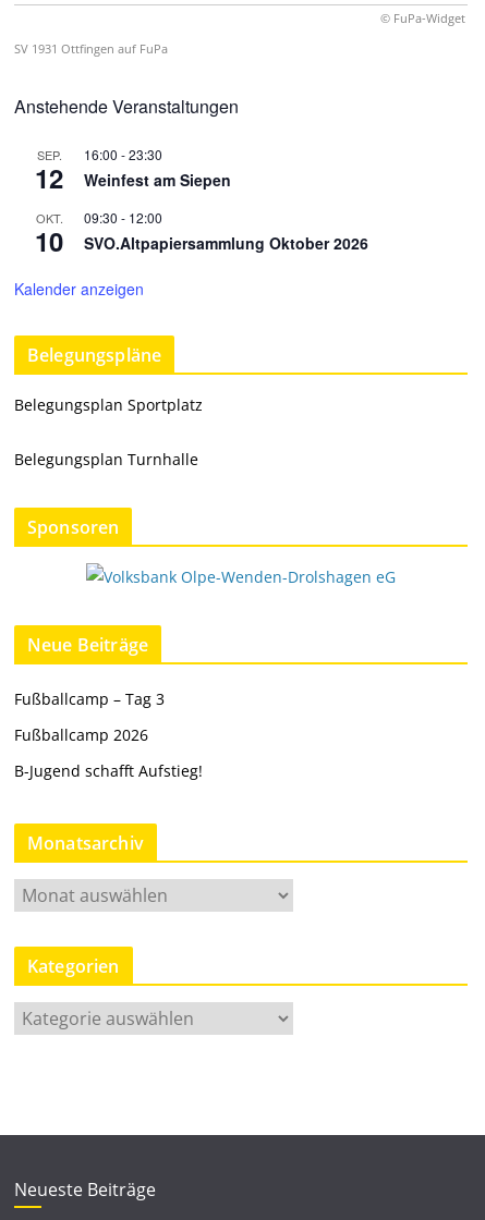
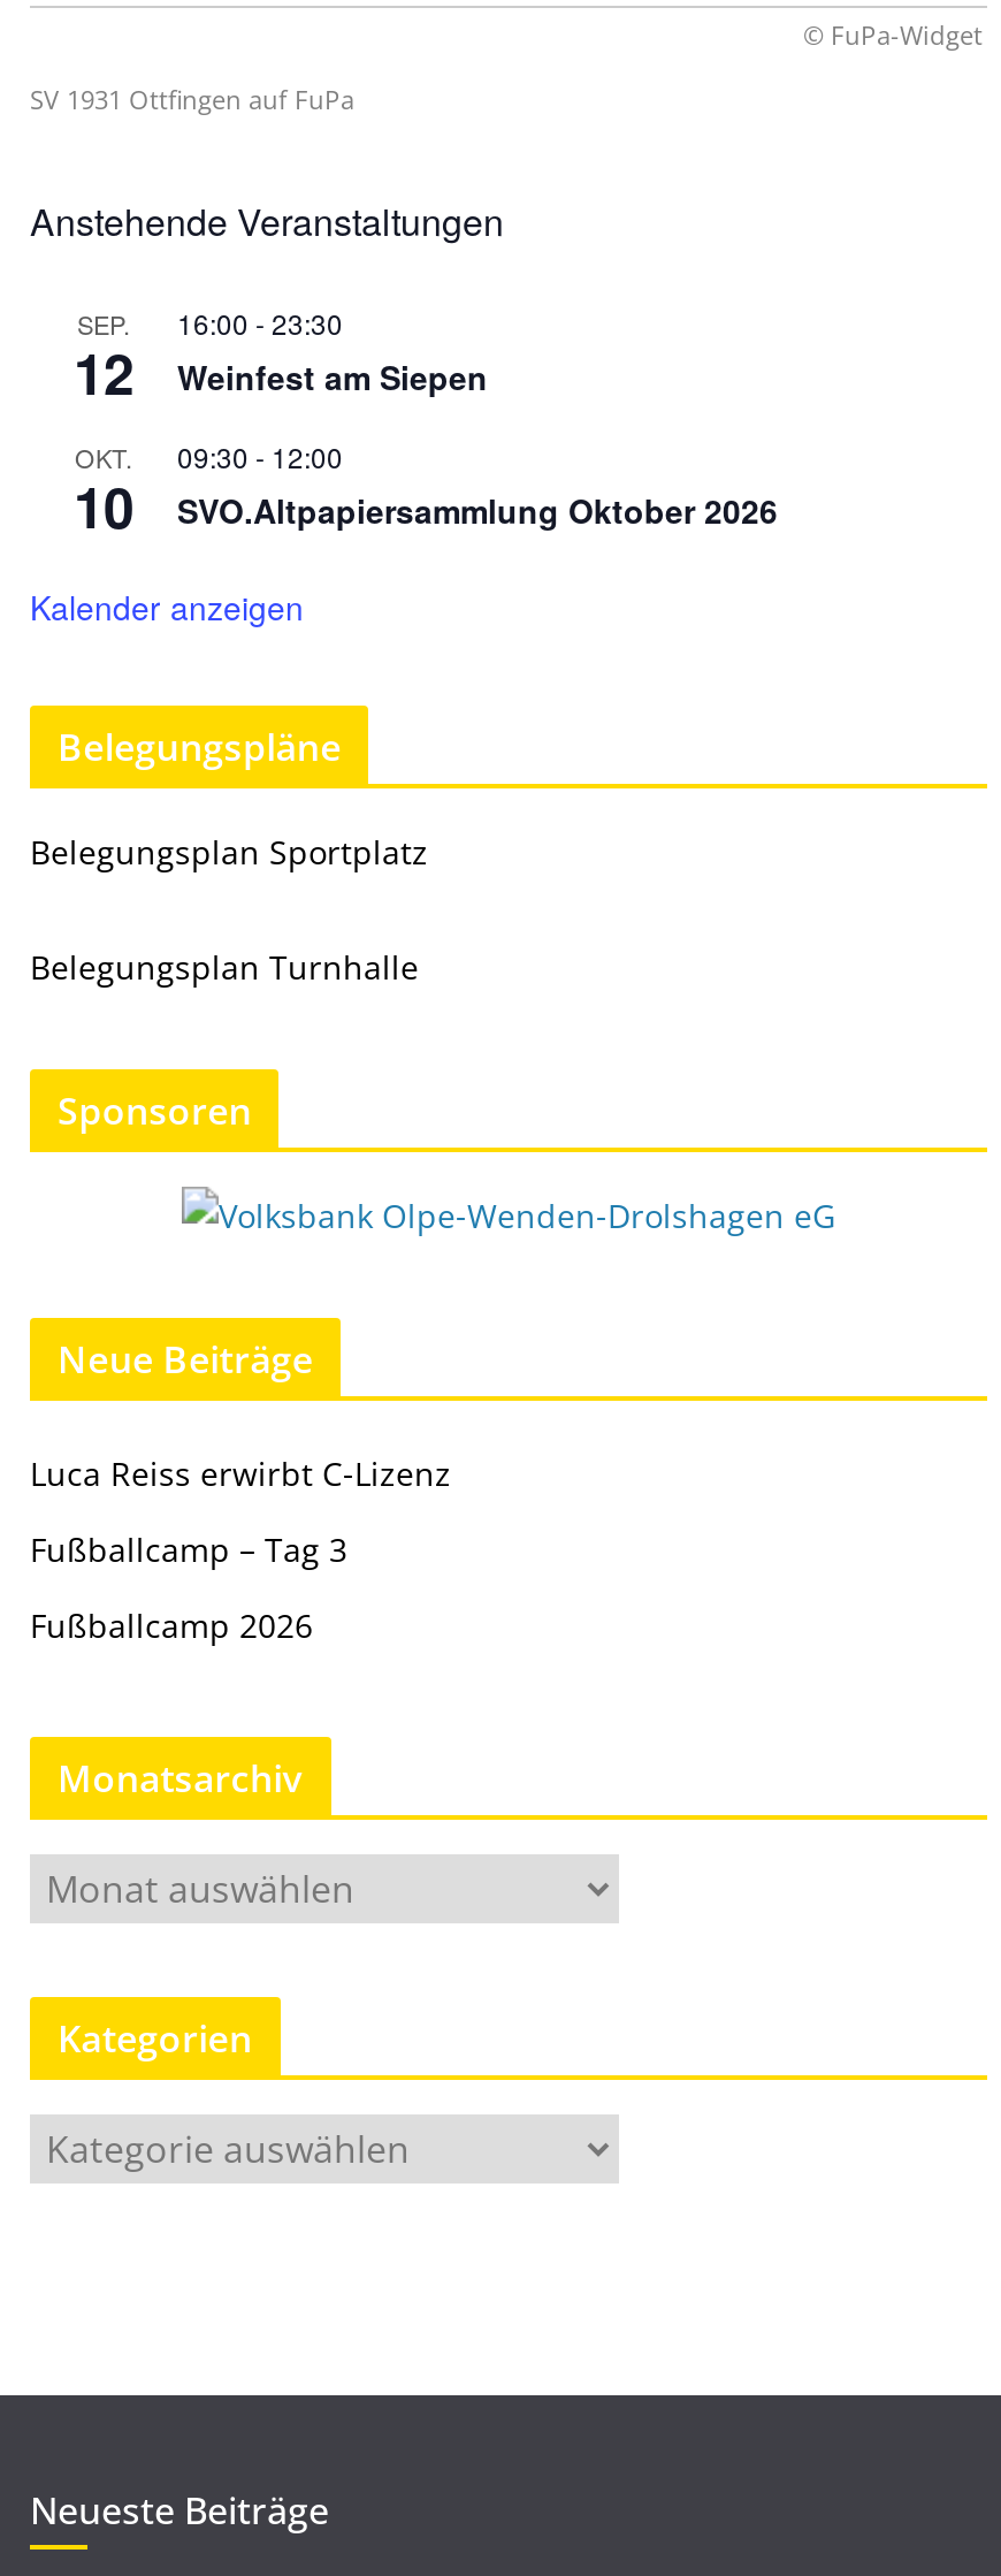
+ Luca Reiss erwirbt C-Lizenz

moved down: Fußballcamp – Tag 3 | Fußballcamp 2026

- B-Jugend schafft Aufstieg!
